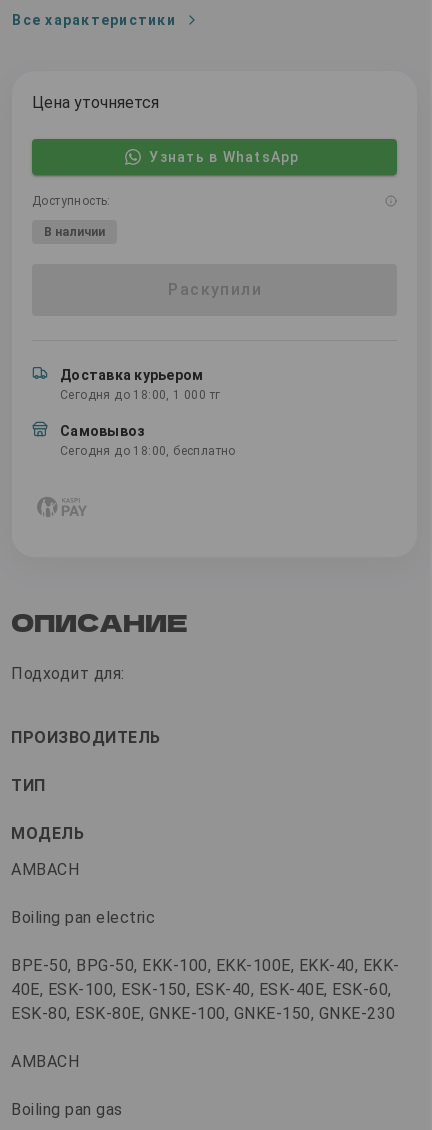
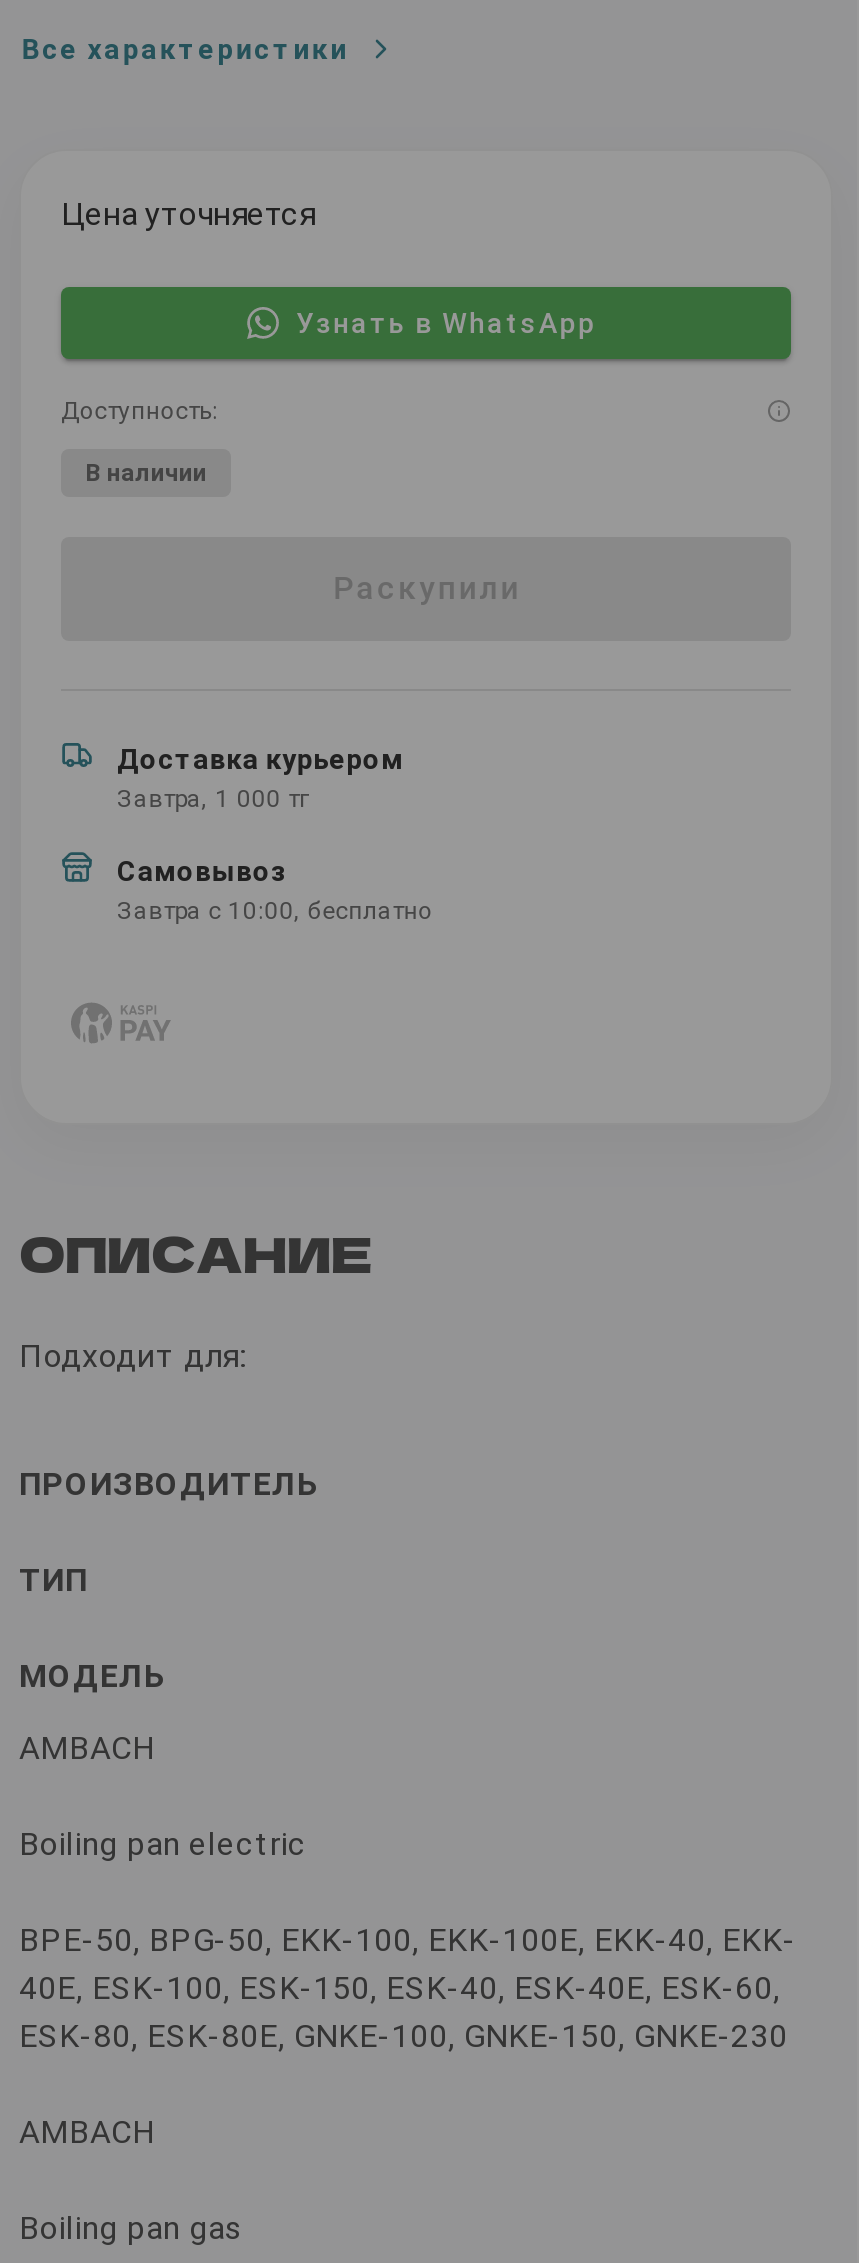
- Сегодня до 18:00, 1 000 тг
+ Завтра, 1 000 тг

- Сегодня до 18:00, бесплатно
+ Завтра с 10:00, бесплатно
